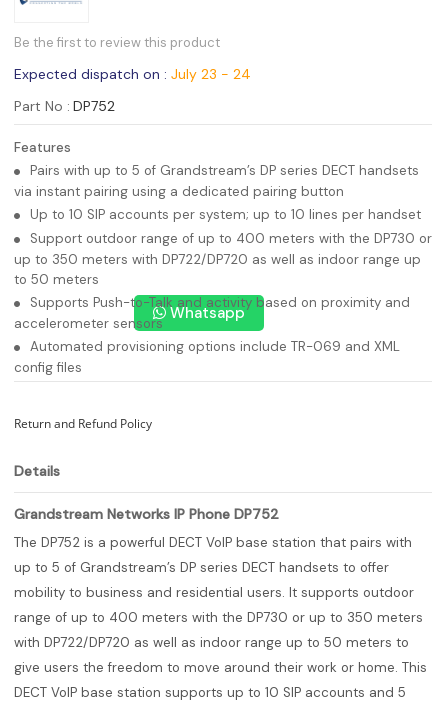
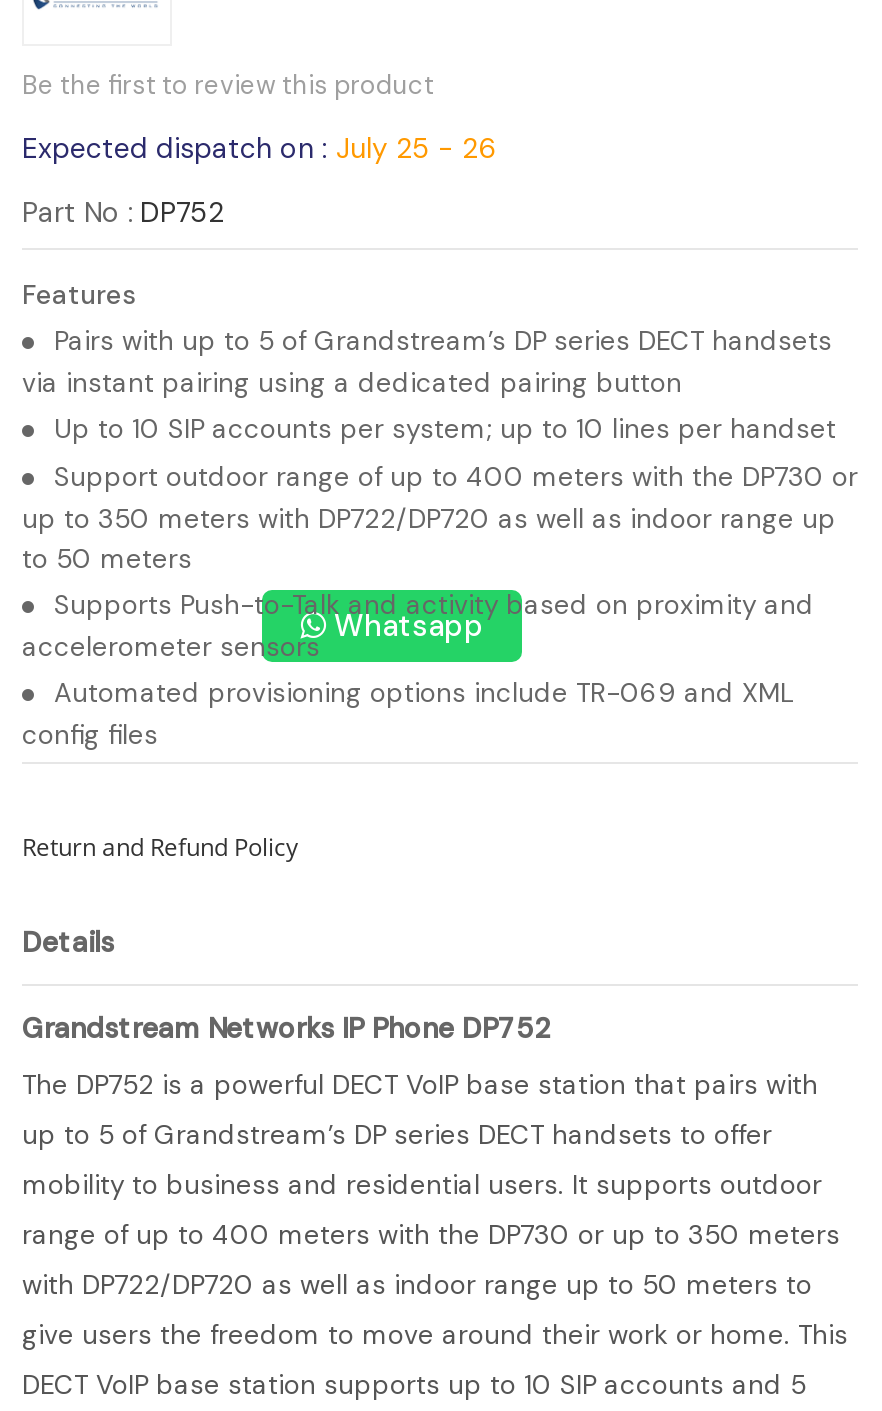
- Expected dispatch on : July 23 - 24
+ Expected dispatch on : July 25 - 26
